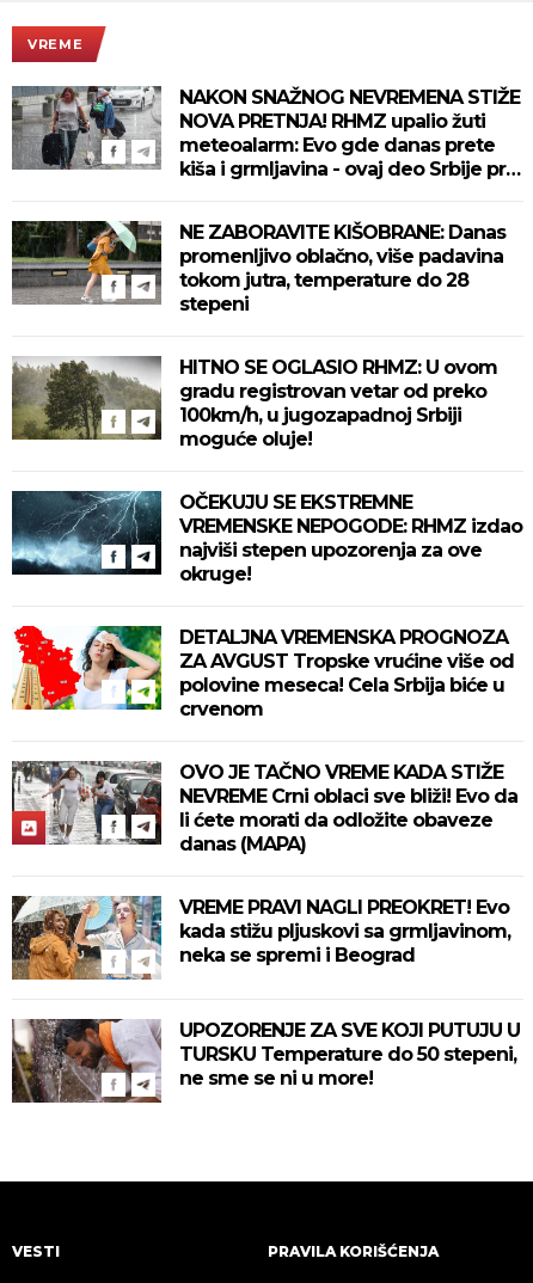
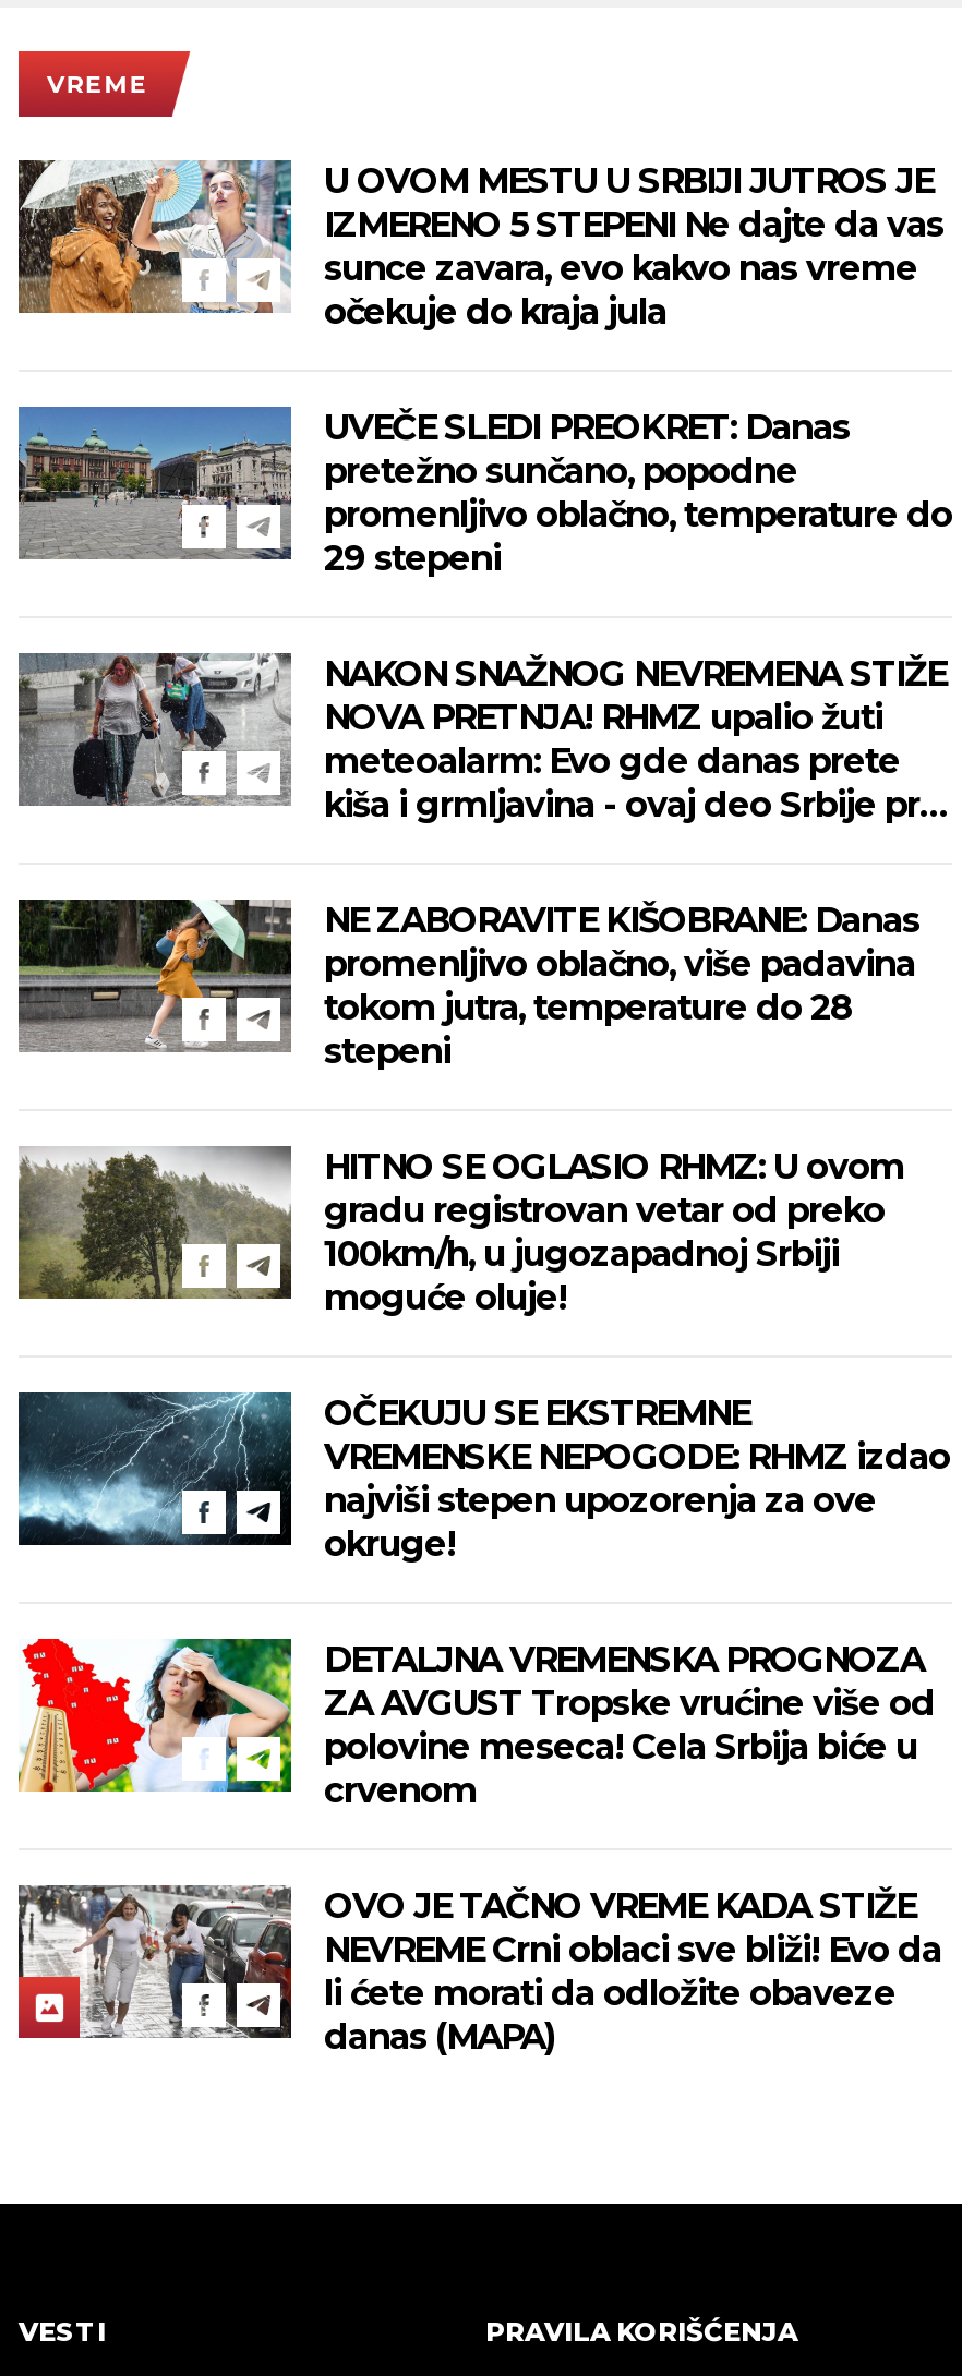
+ [image]
+ U OVOM MESTU U SRBIJI JUTROS JE
+ IZMERENO 5 STEPENI Ne dajte da vas
+ sunce zavara, evo kakvo nas vreme
+ očekuje do kraja jula
+ UVEČE SLEDI PREOKRET: Danas
+ pretežno sunčano, popodne
+ promenljivo oblačno, temperature do
+ 29 stepeni

moved down: [image] | NAKON SNAŽNOG NEVREMENA STIŽE | NOVA PRETNJA! RHMZ upalio žuti | ... | li ćete morati da odložite obaveze | danas (MAPA)

- [image]
- VREME PRAVI NAGLI PREOKRET! Evo
- kada stižu pljuskovi sa grmljavinom,
- neka se spremi i Beograd
- UPOZORENJE ZA SVE KOJI PUTUJU U
- TURSKU Temperature do 50 stepeni,
- ne sme se ni u more!

moved up: [image]
